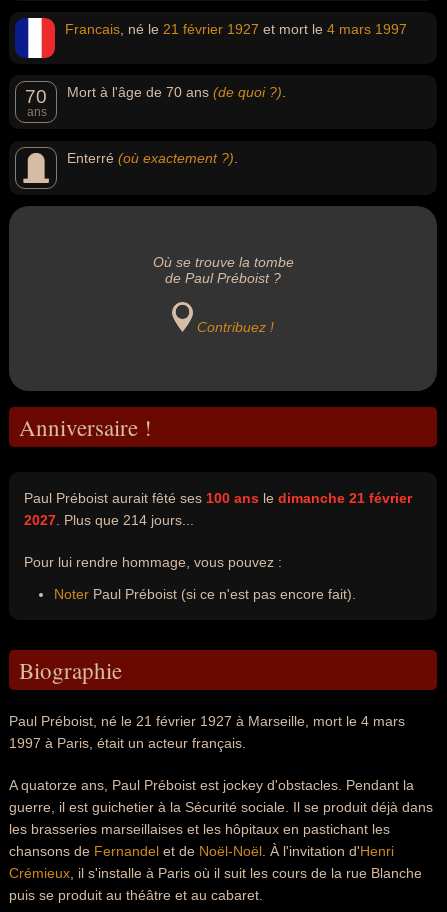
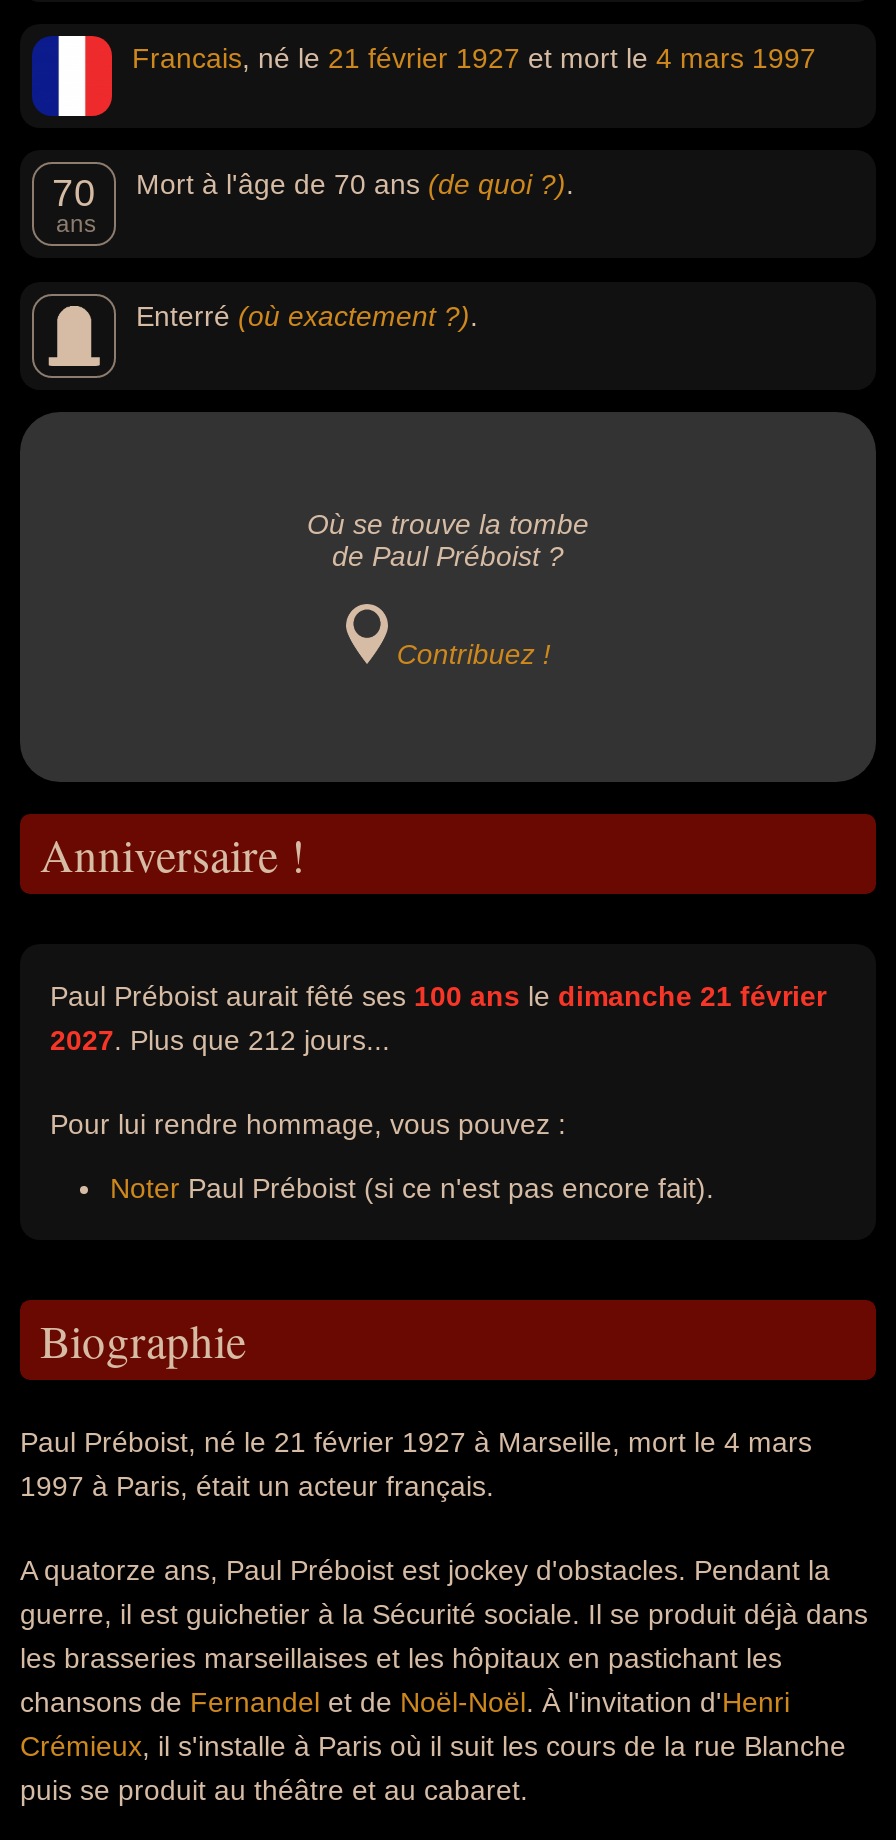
- 2027. Plus que 214 jours...
+ 2027. Plus que 212 jours...
